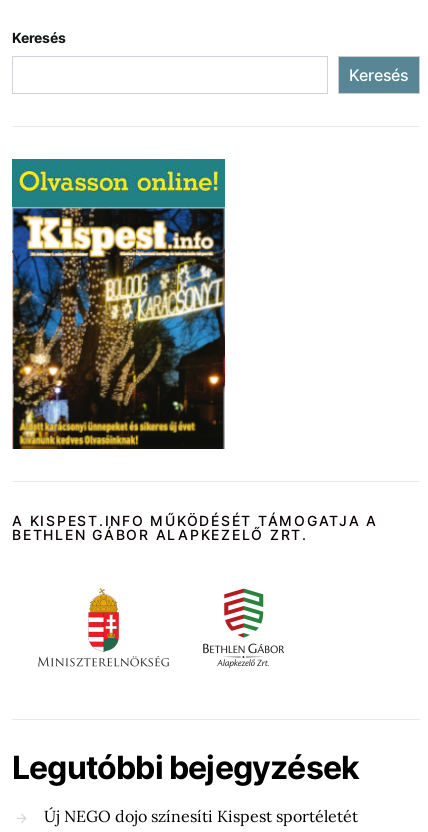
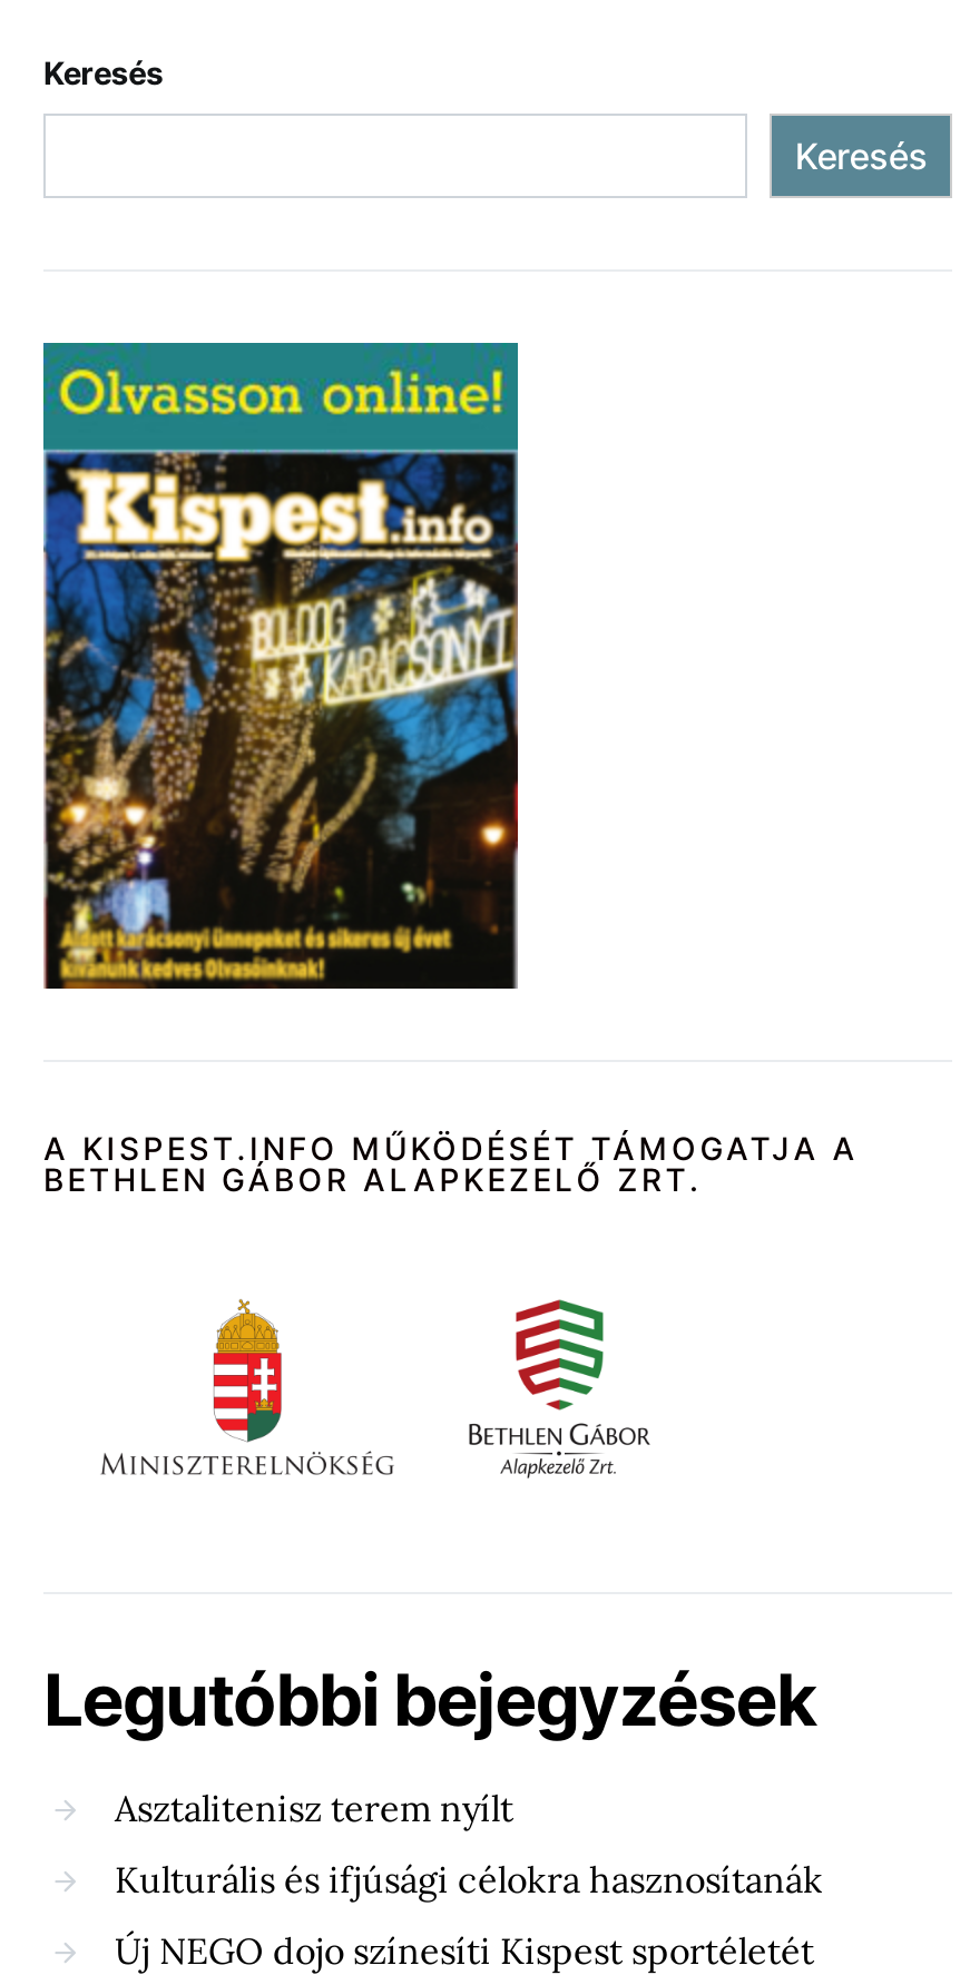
+ Asztalitenisz terem nyílt
+ Kulturális és ifjúsági célokra hasznosítanák
